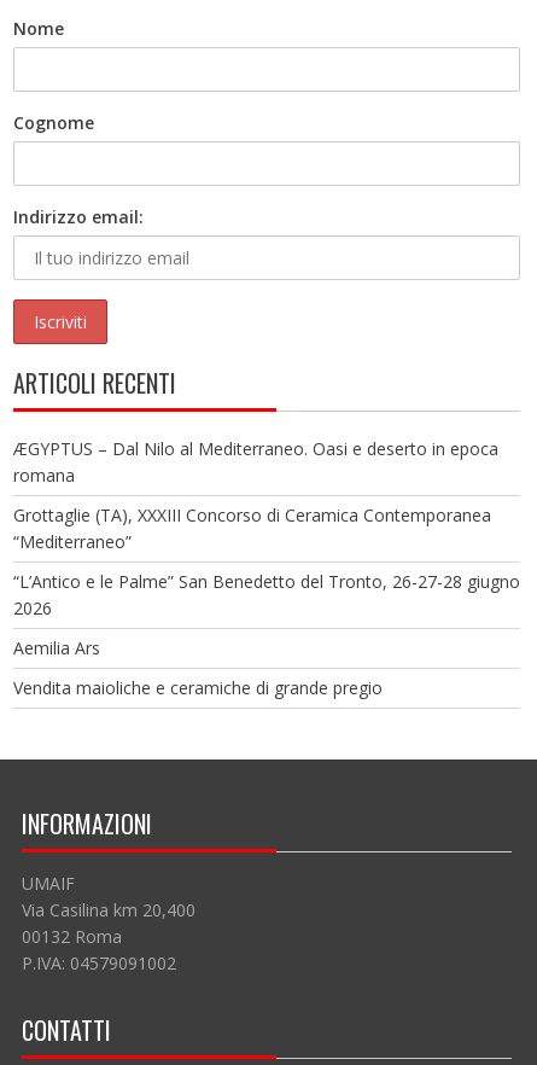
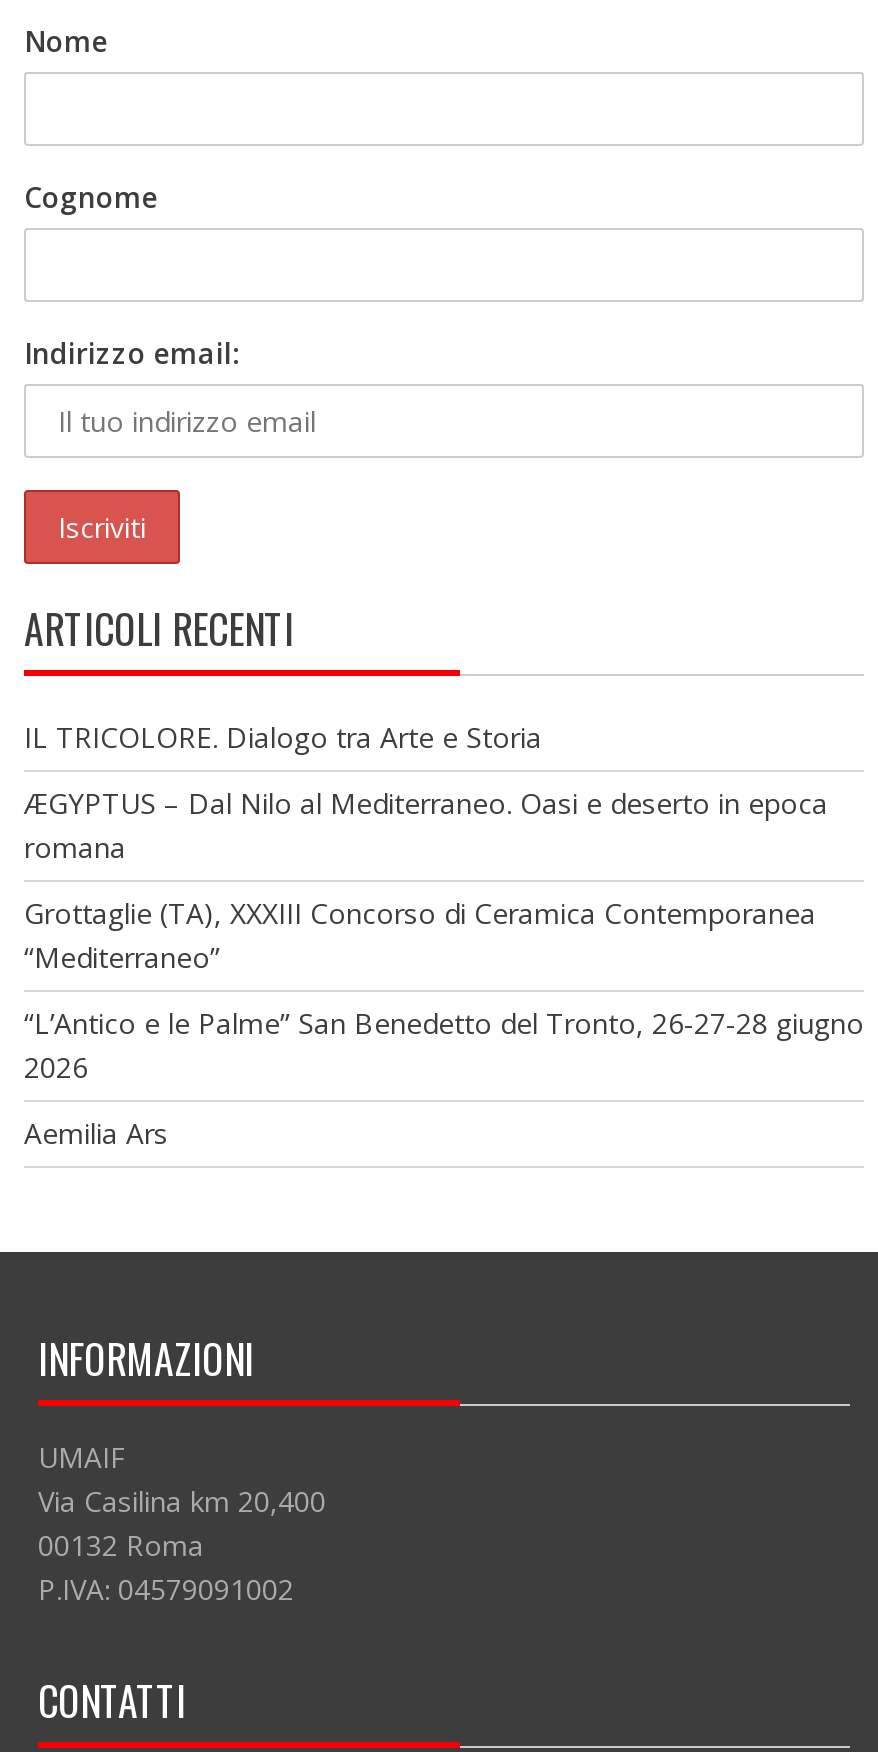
+ IL TRICOLORE. Dialogo tra Arte e Storia

moved down: ÆGYPTUS – Dal Nilo al Mediterraneo. Oasi e deserto in epoca | romana | Grottaglie (TA), XXXIII Concorso di Ceramica Contemporanea | “Mediterraneo” | “L’Antico e le Palme” San Benedetto del Tronto, 26-27-28 giugno | 2026 | Aemilia Ars

- Vendita maioliche e ceramiche di grande pregio
